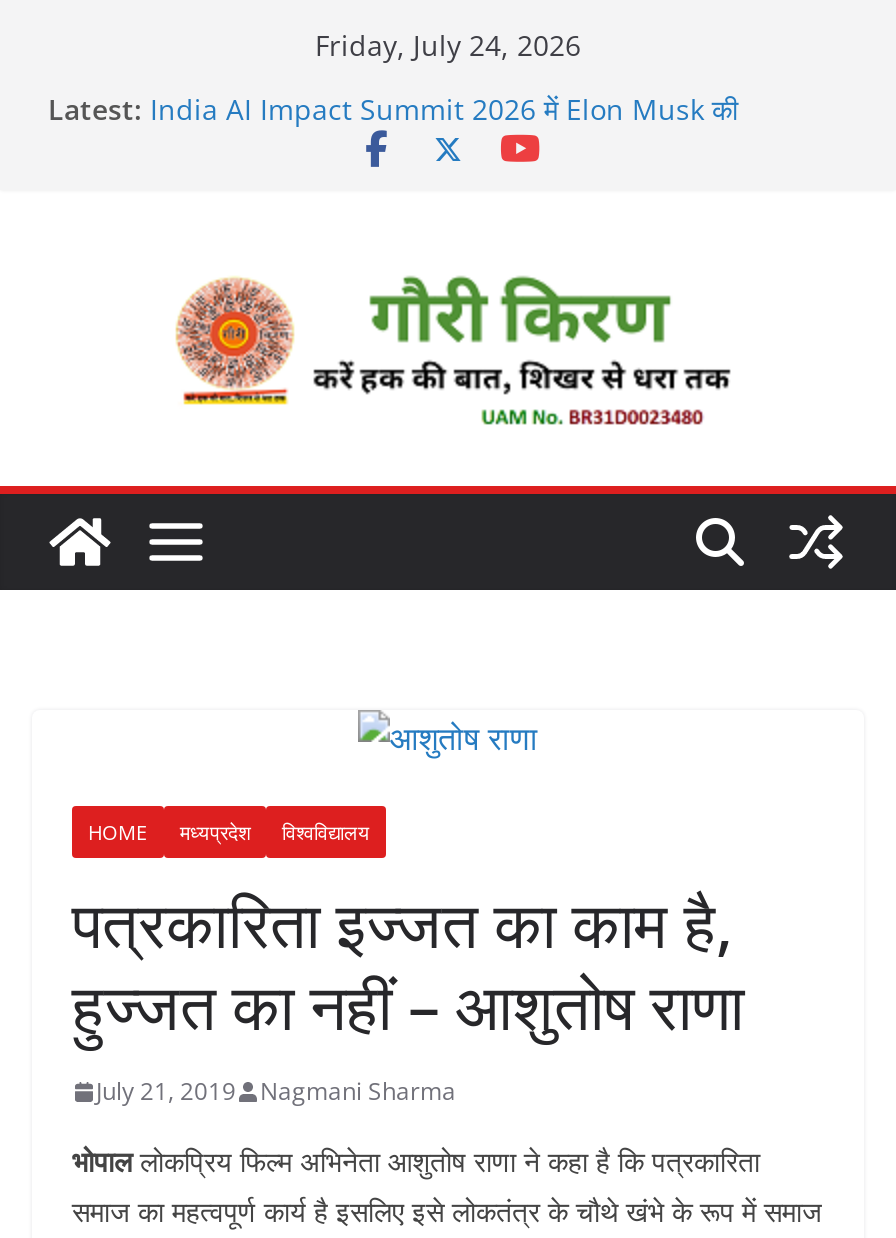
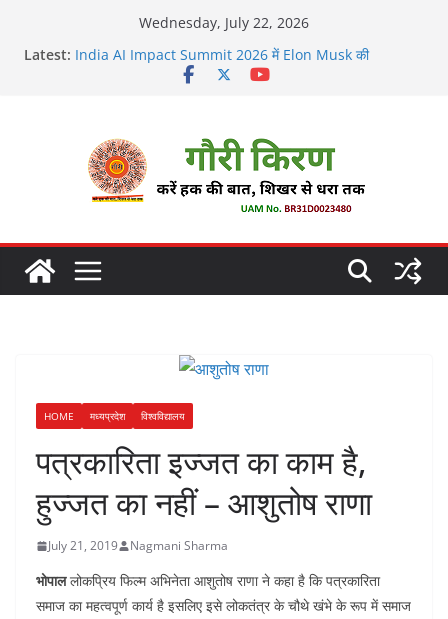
- Friday, July 24, 2026
+ Wednesday, July 22, 2026
